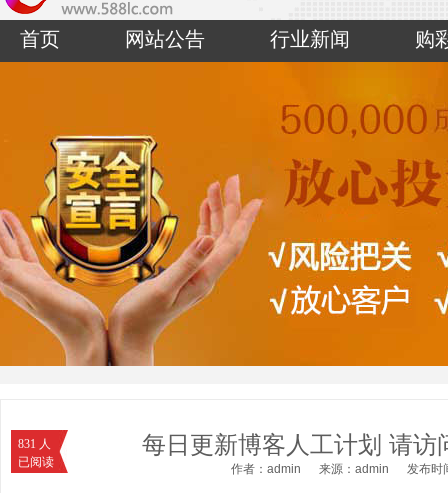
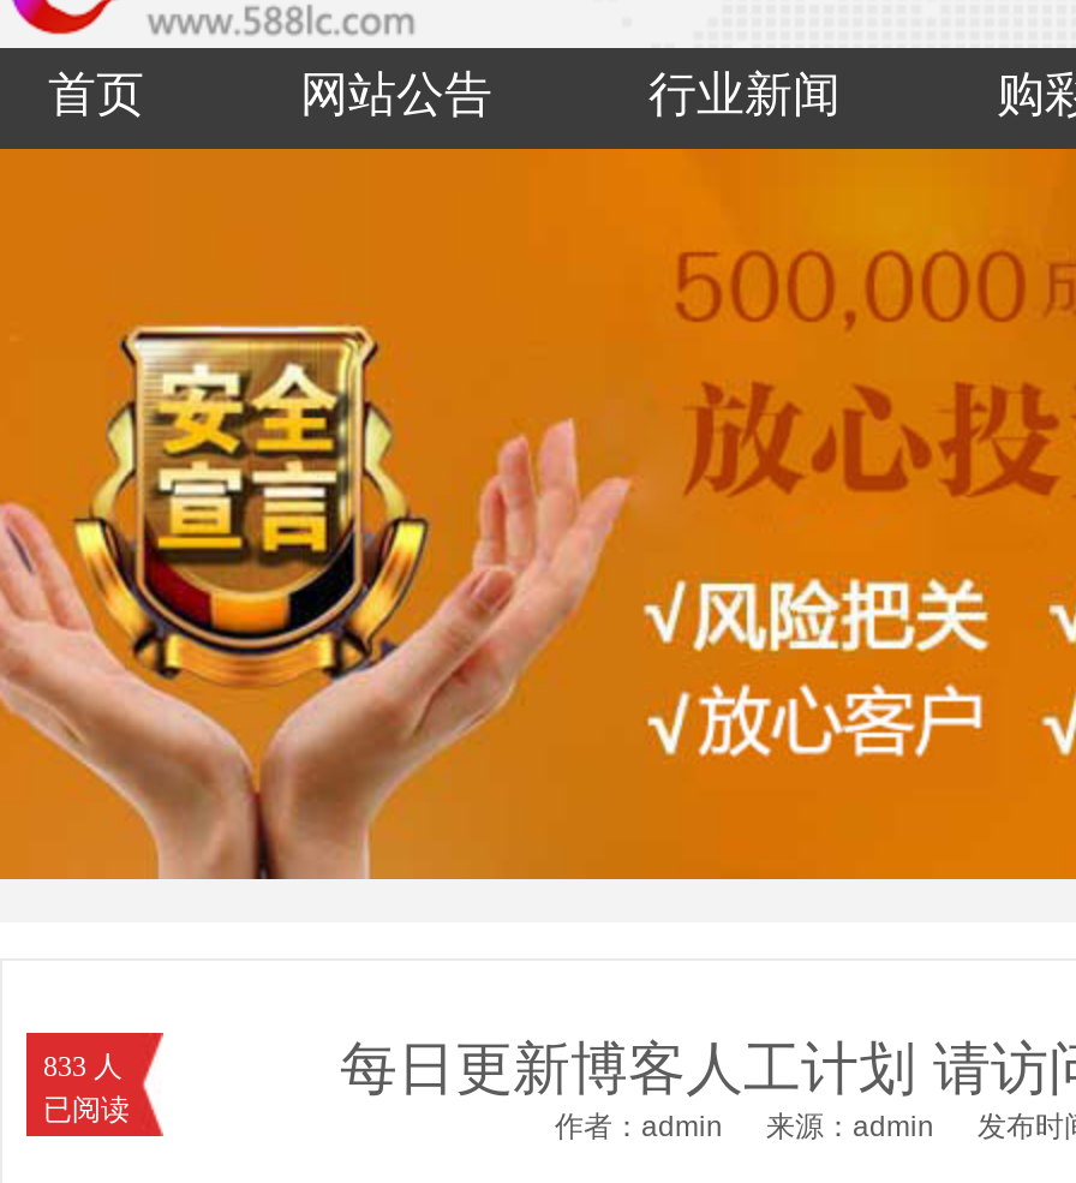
- 831 人
+ 833 人
